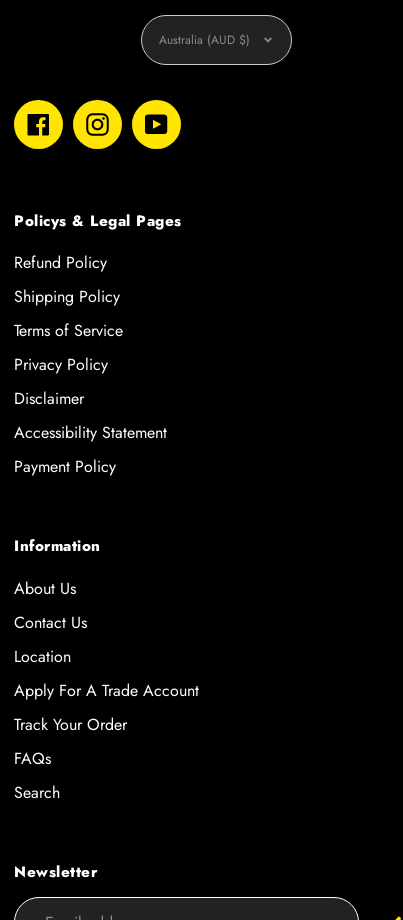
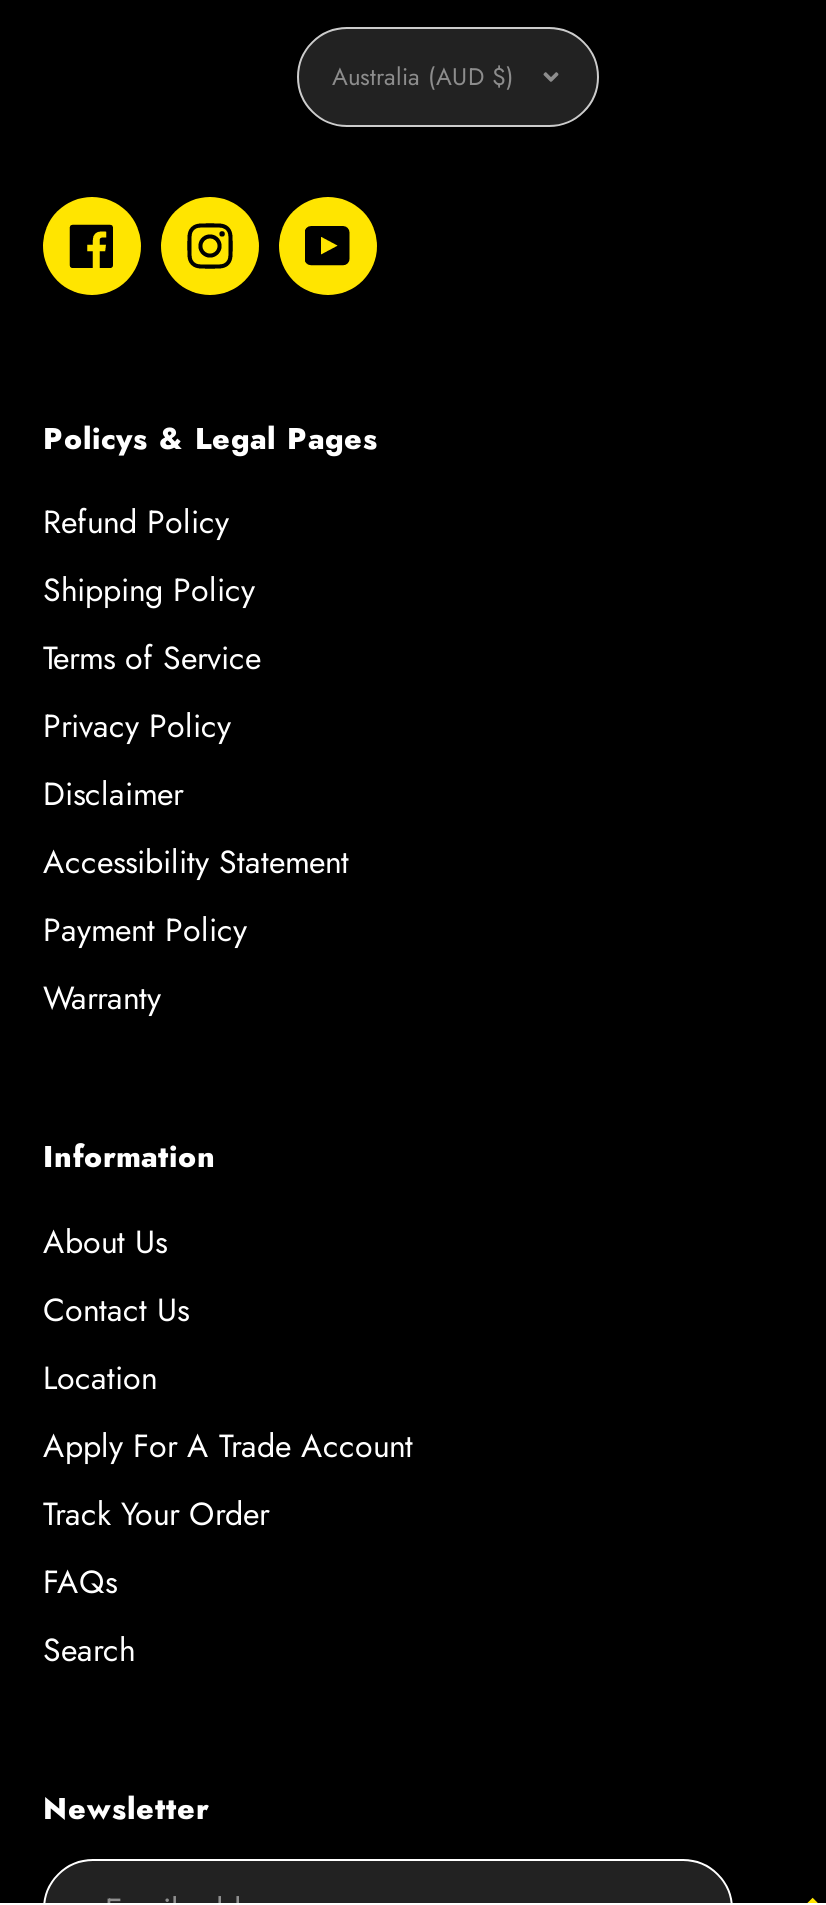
+ Warranty
